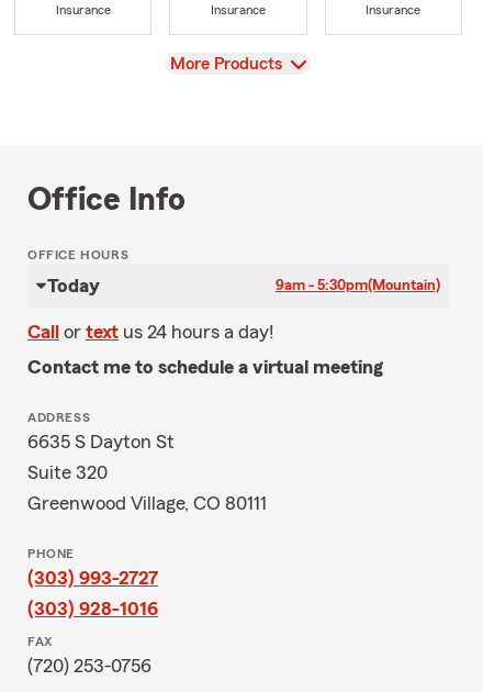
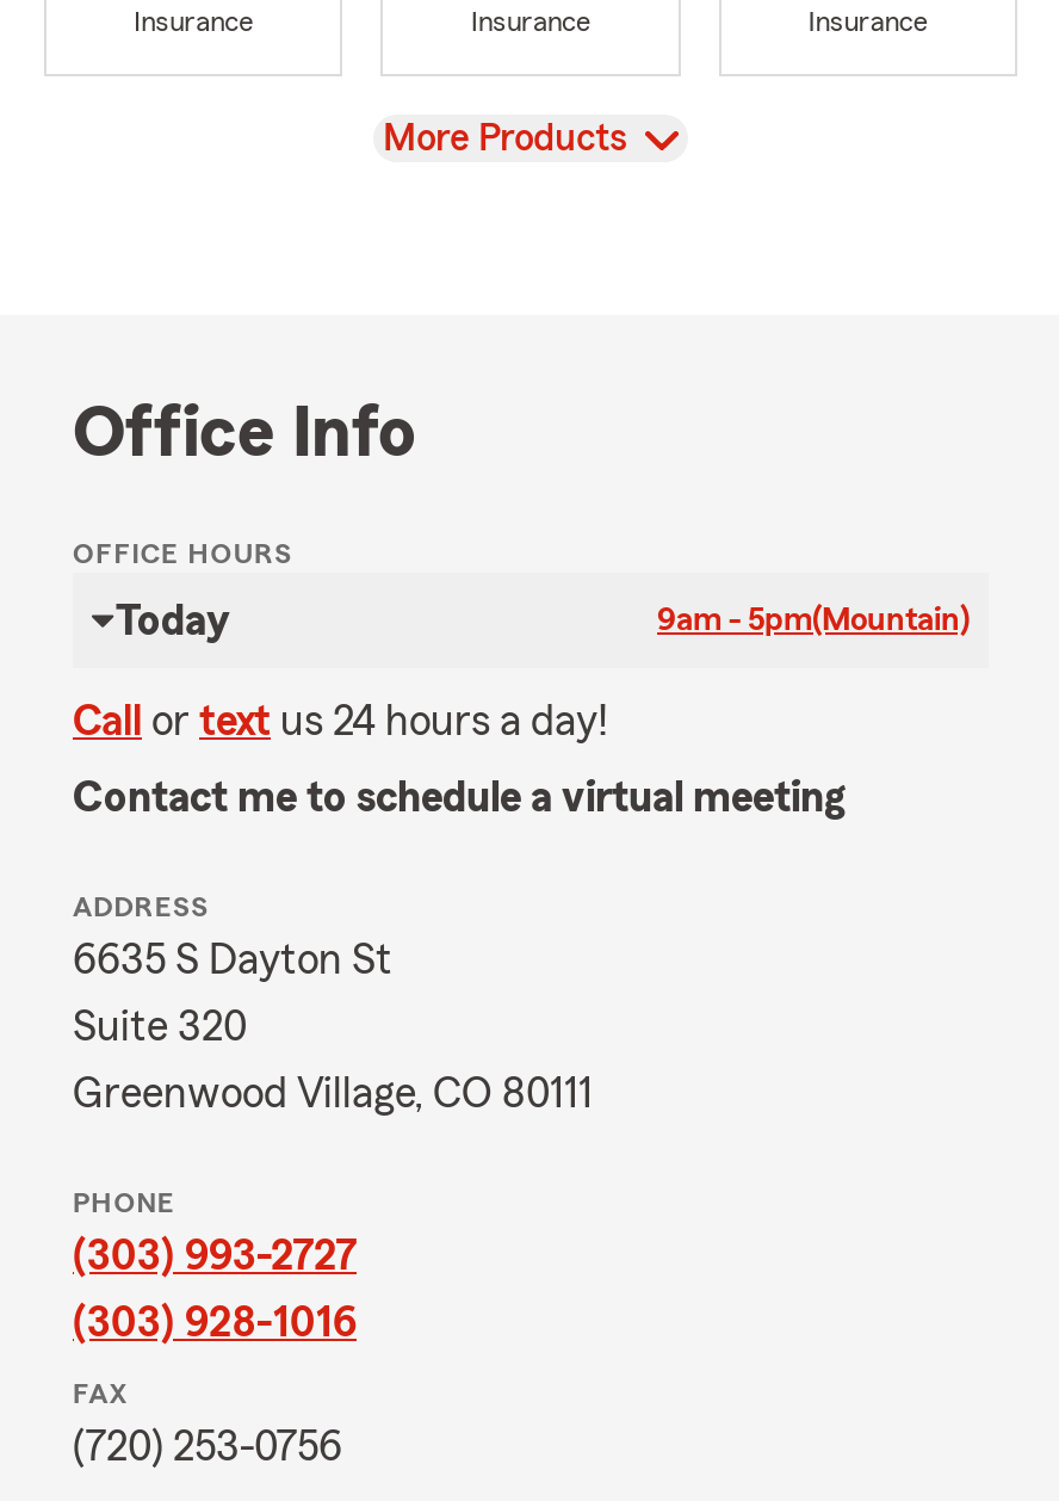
- 9am - 5:30pm(Mountain)
+ 9am - 5pm(Mountain)
